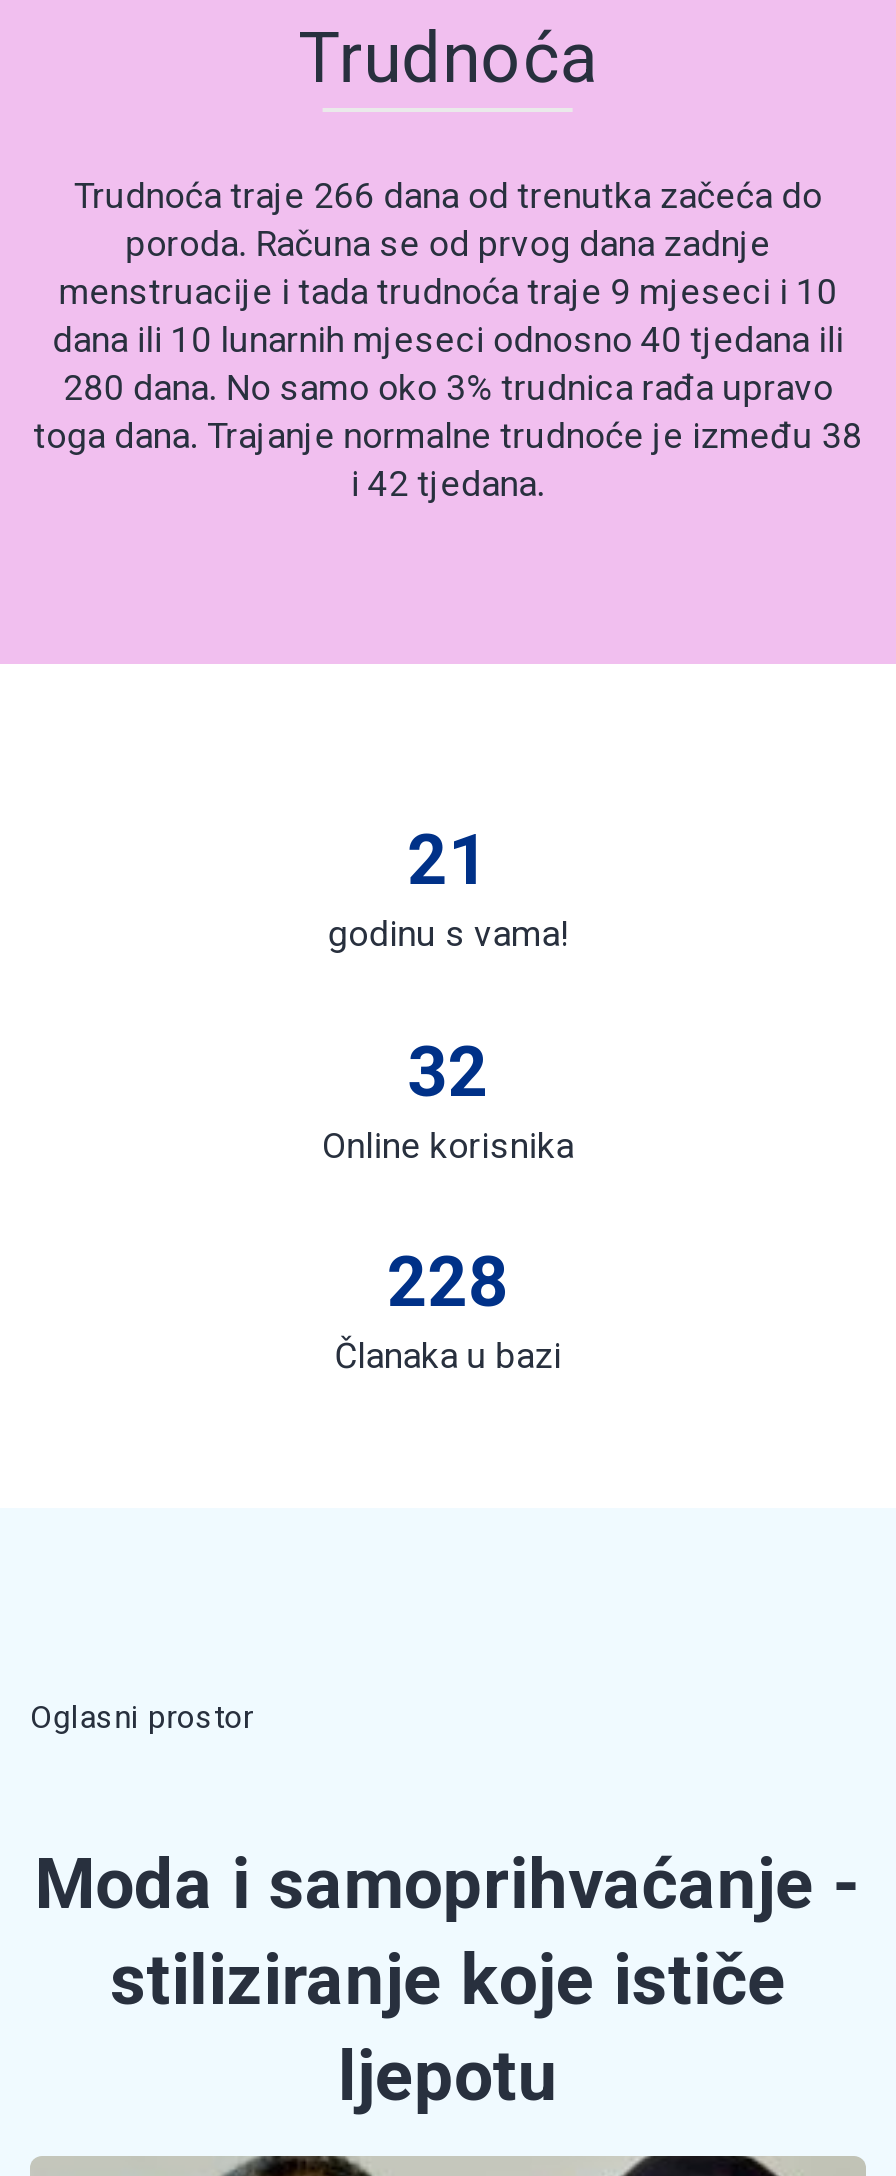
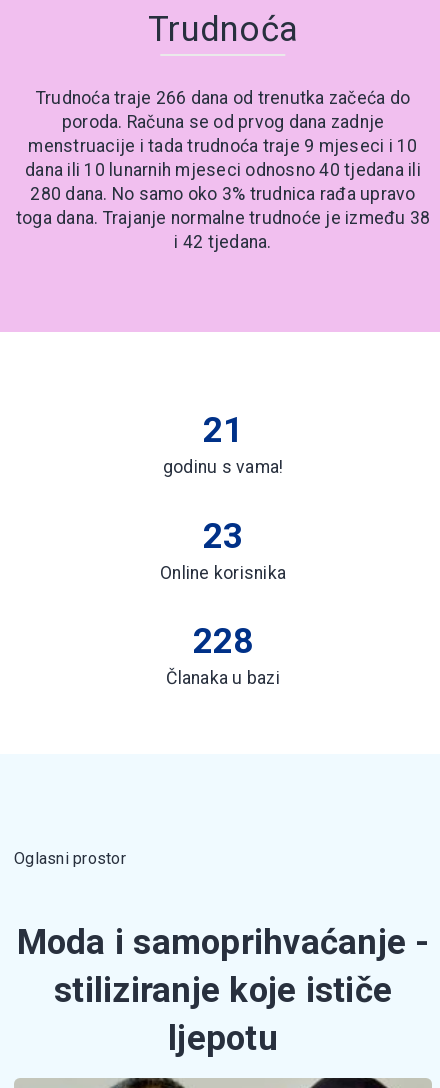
- 32
+ 23
